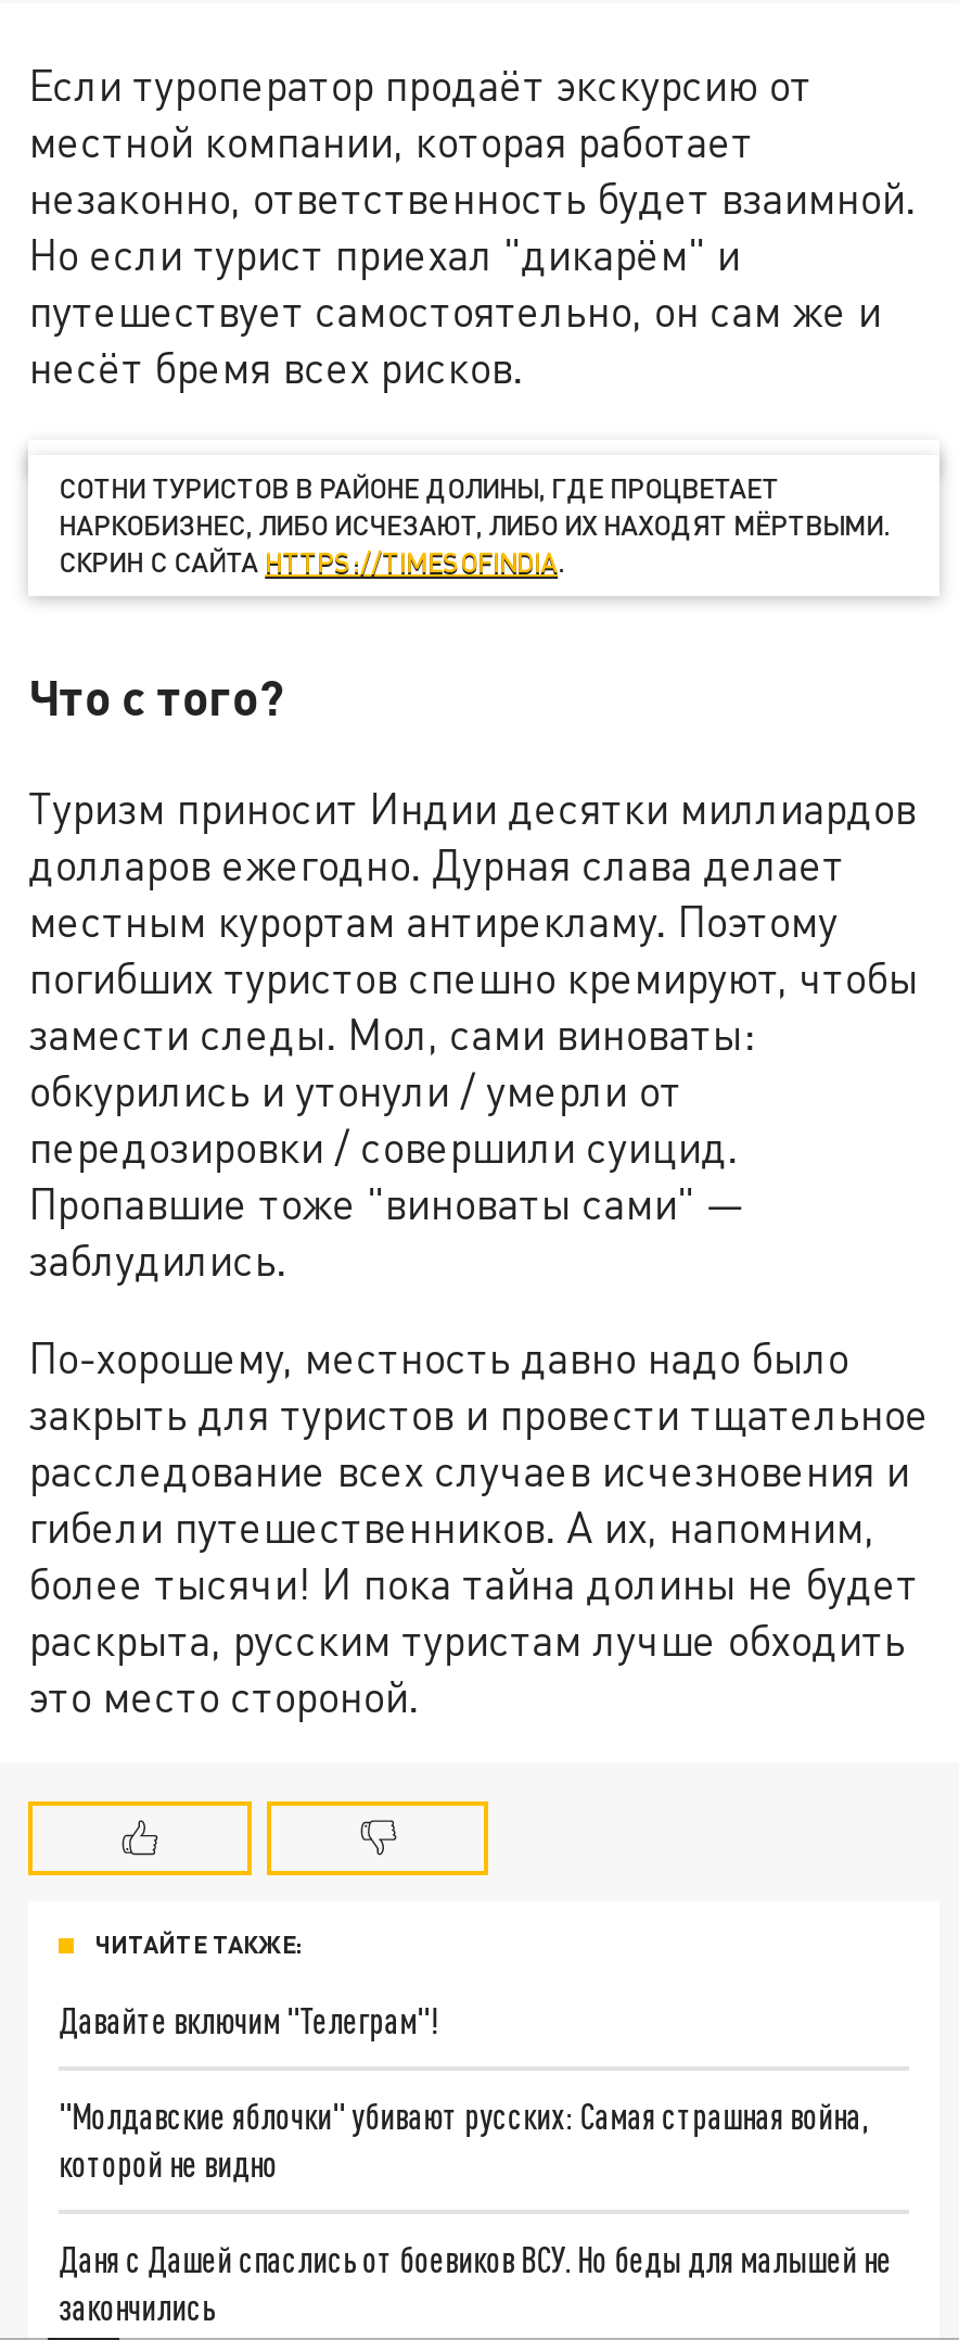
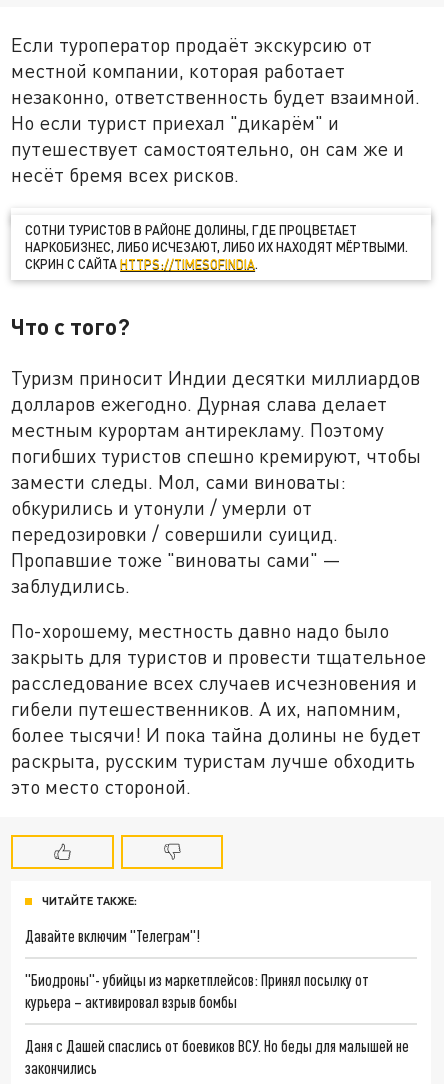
- "Молдавские яблочки" убивают русских: Самая страшная война,
- которой не видно
+ "Биодроны"- убийцы из маркетплейсов: Принял посылку от
+ курьера – активировал взрыв бомбы
